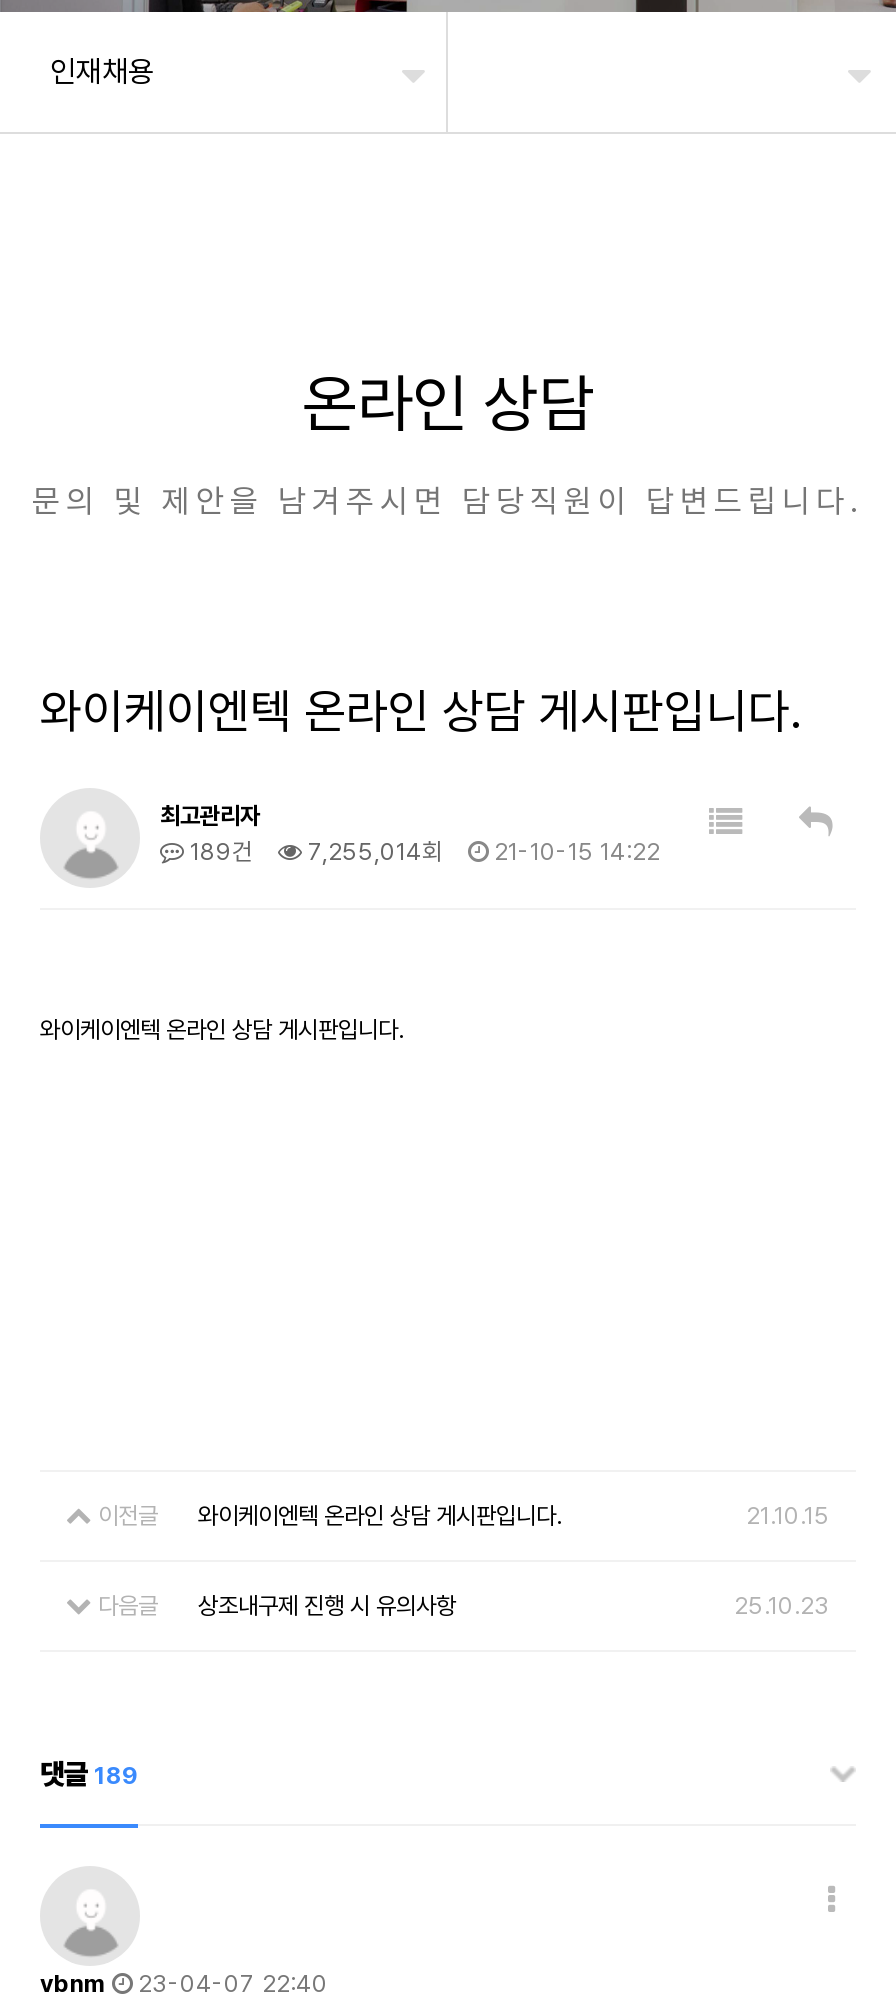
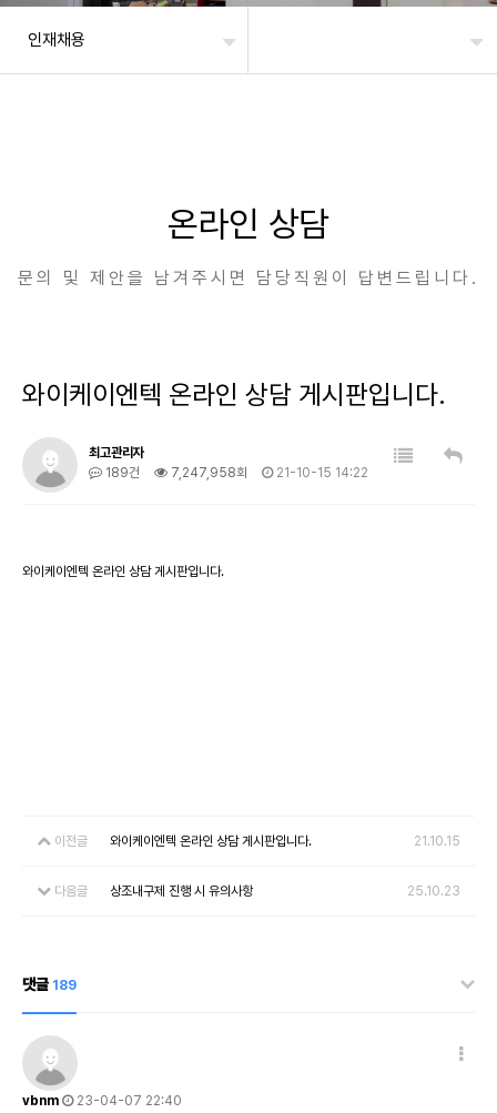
- 189건 7,255,014회 21-10-15 14:22
+ 189건 7,247,958회 21-10-15 14:22
